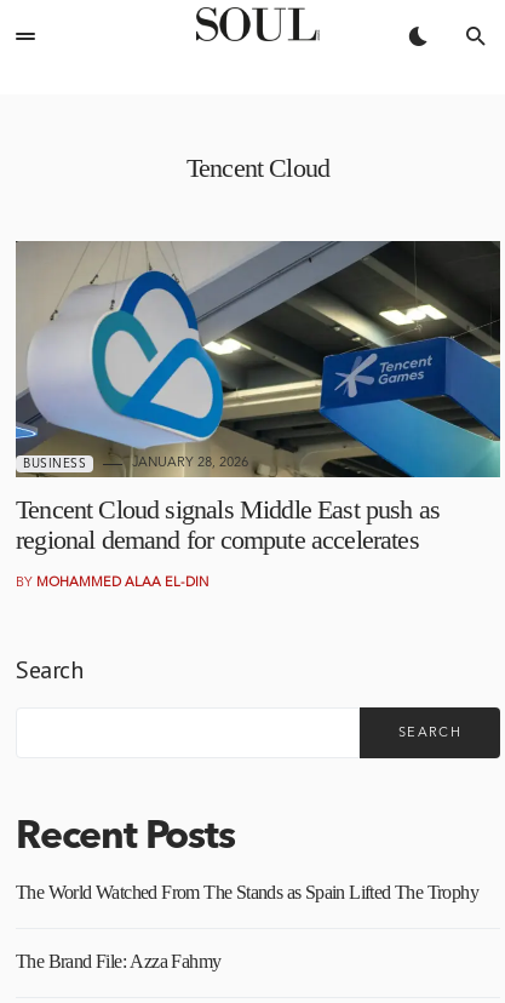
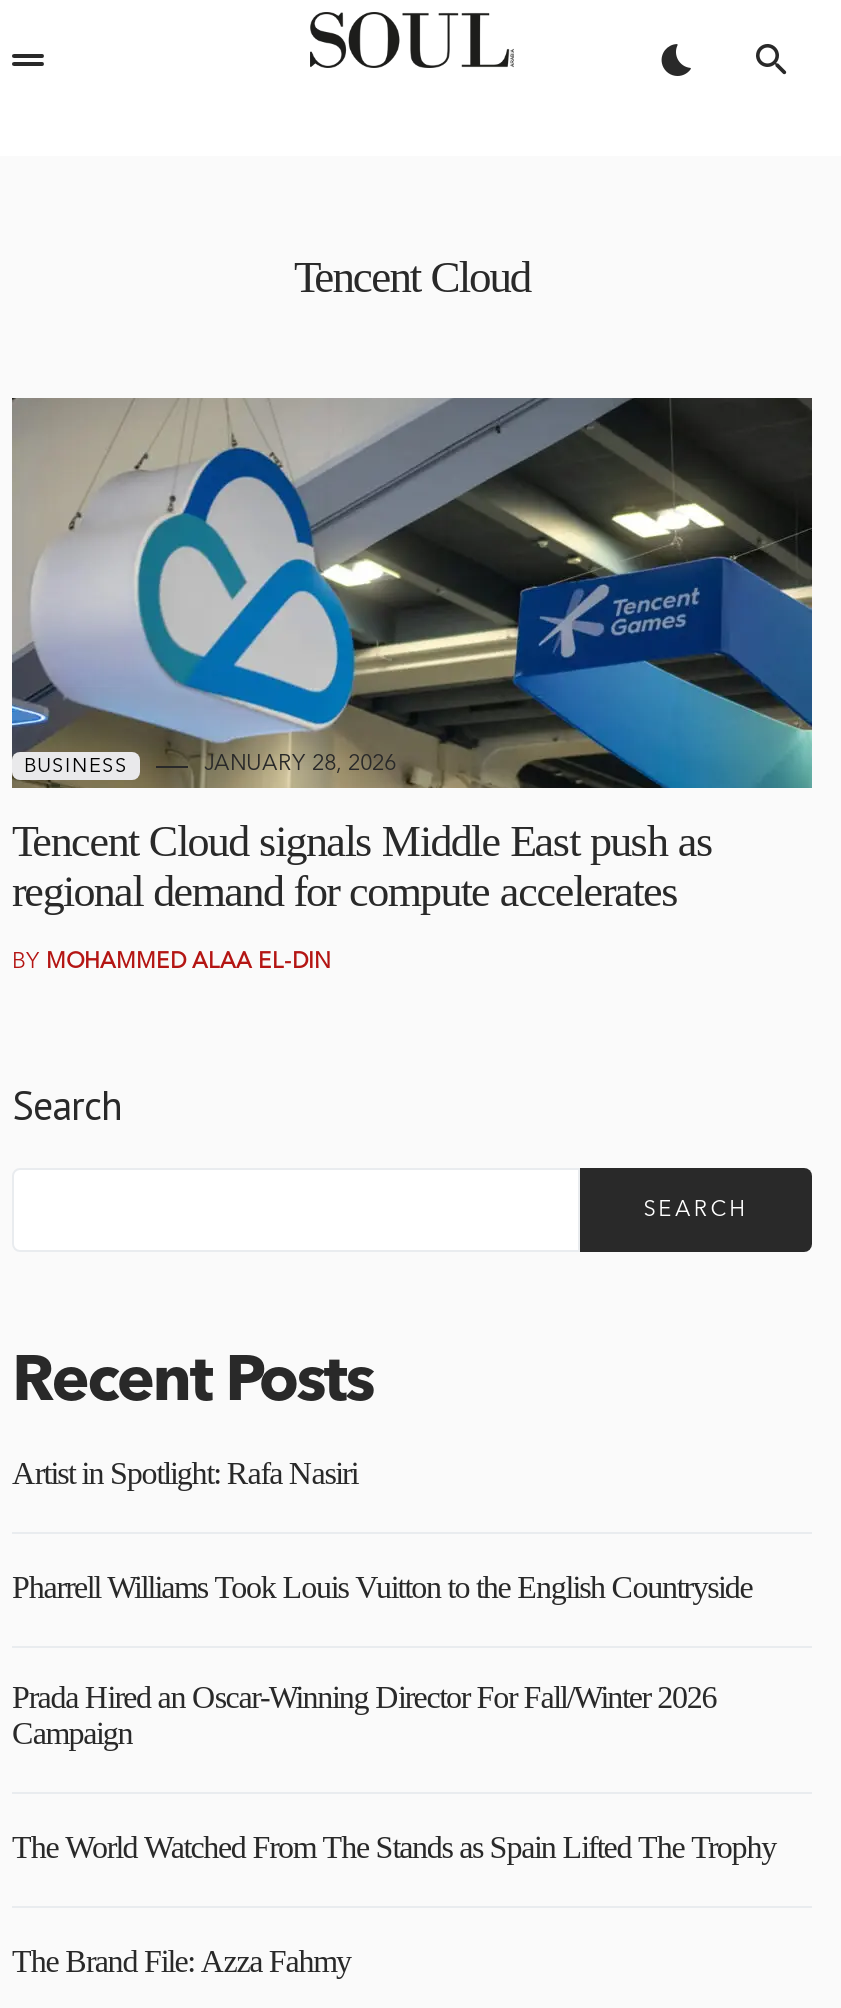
+ Artist in Spotlight: Rafa Nasiri
+ Pharrell Williams Took Louis Vuitton to the English Countryside
+ Prada Hired an Oscar-Winning Director For Fall/Winter 2026
+ Campaign
